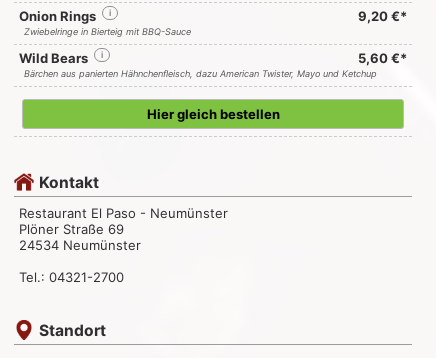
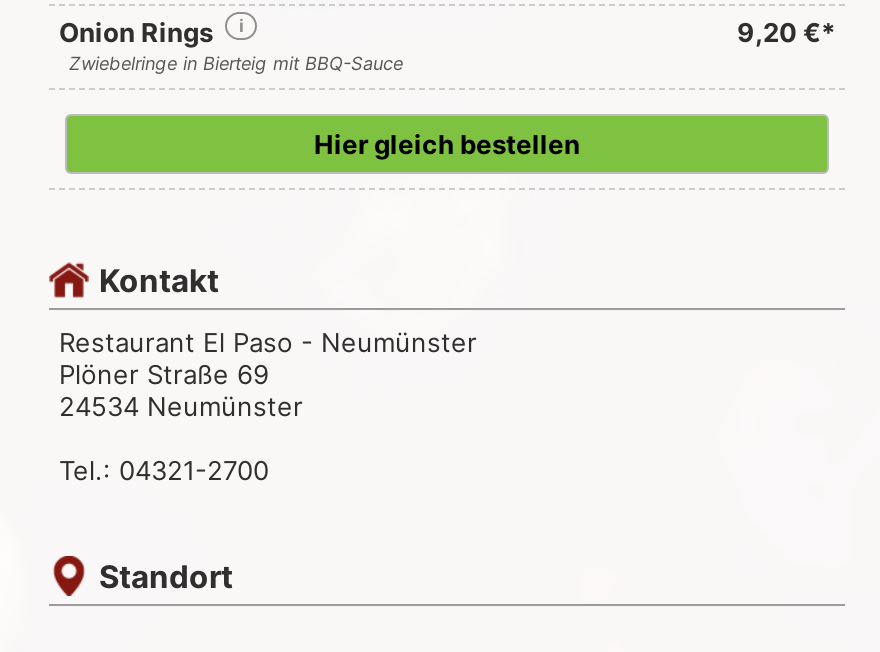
- Wild Bears
- 5,60 €*
- Bärchen aus panierten Hähnchenfleisch, dazu American Twister, Mayo und Ketchup
